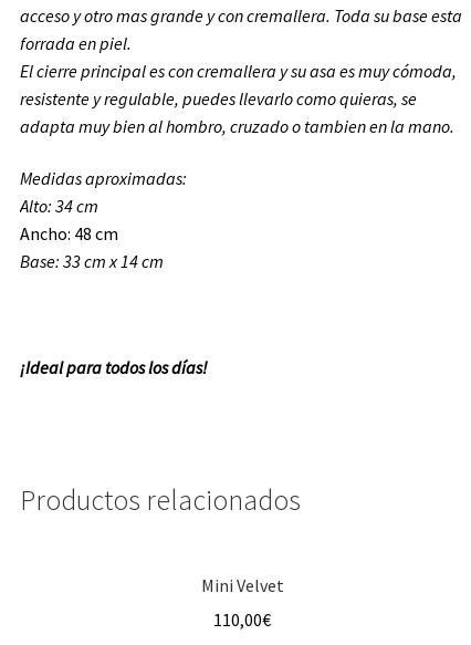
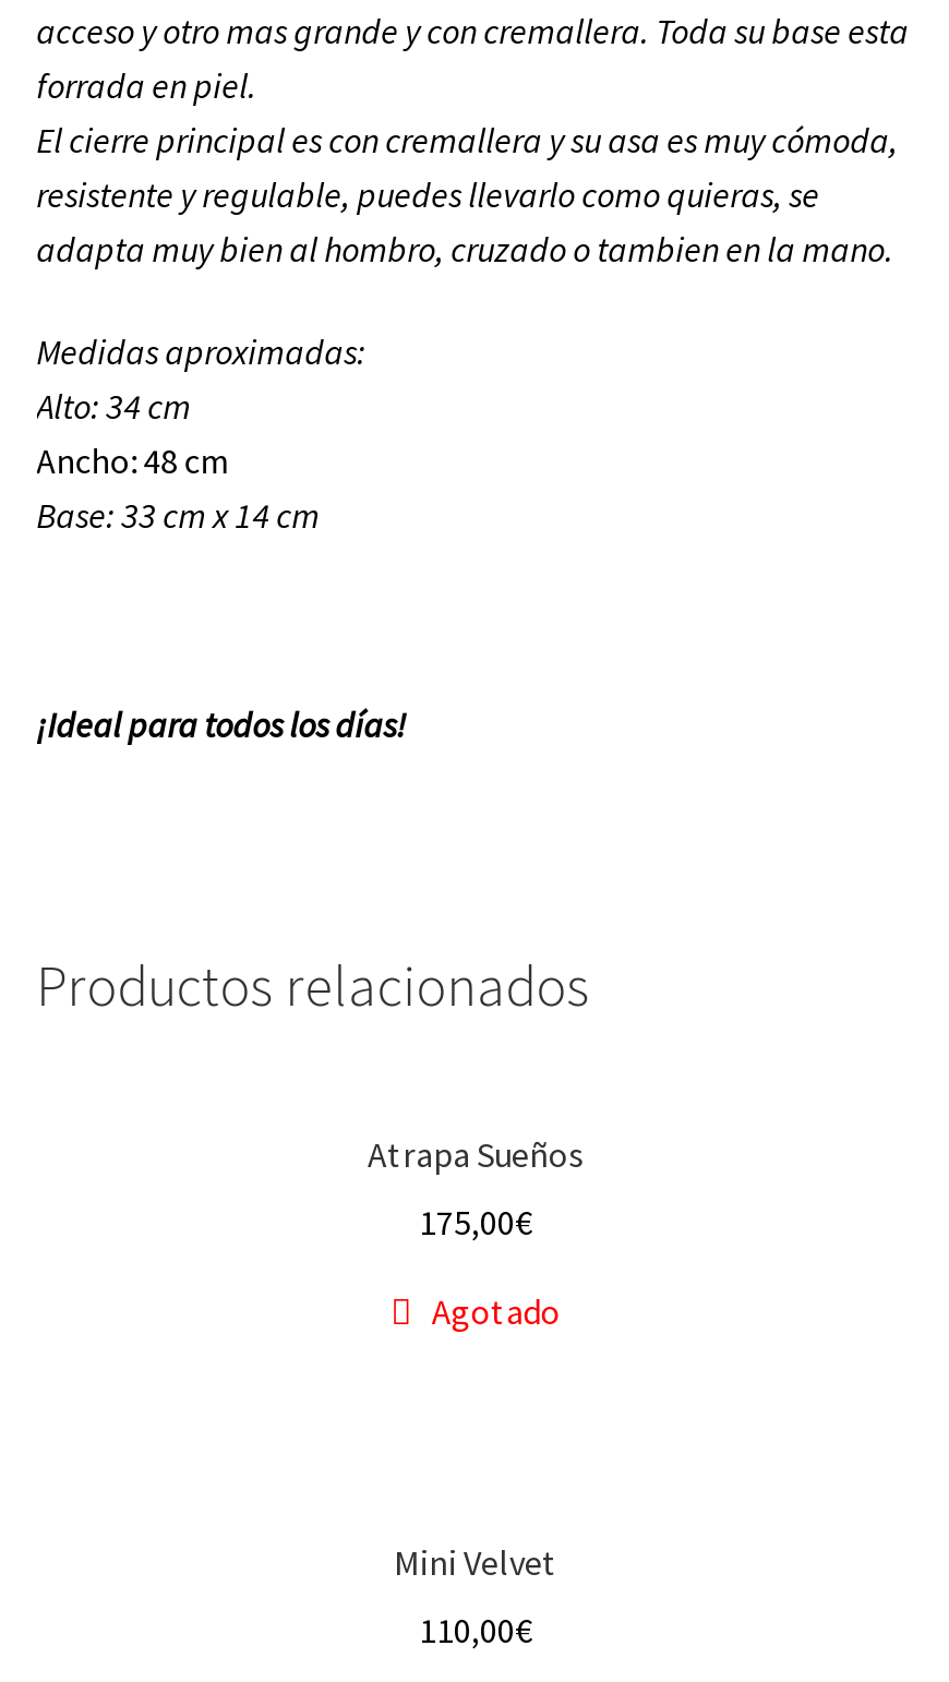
+ Atrapa Sueños
+ 175,00€
+ Agotado
